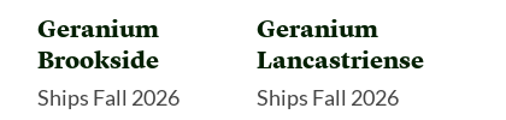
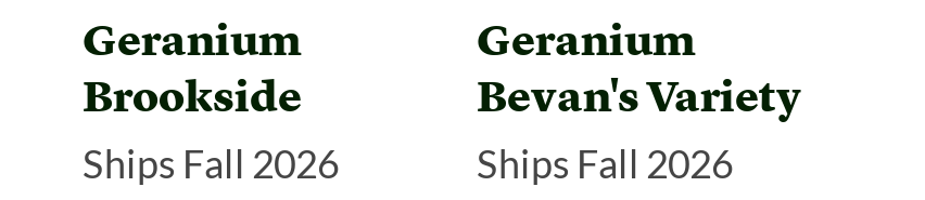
- Lancastriense
+ Bevan's Variety
